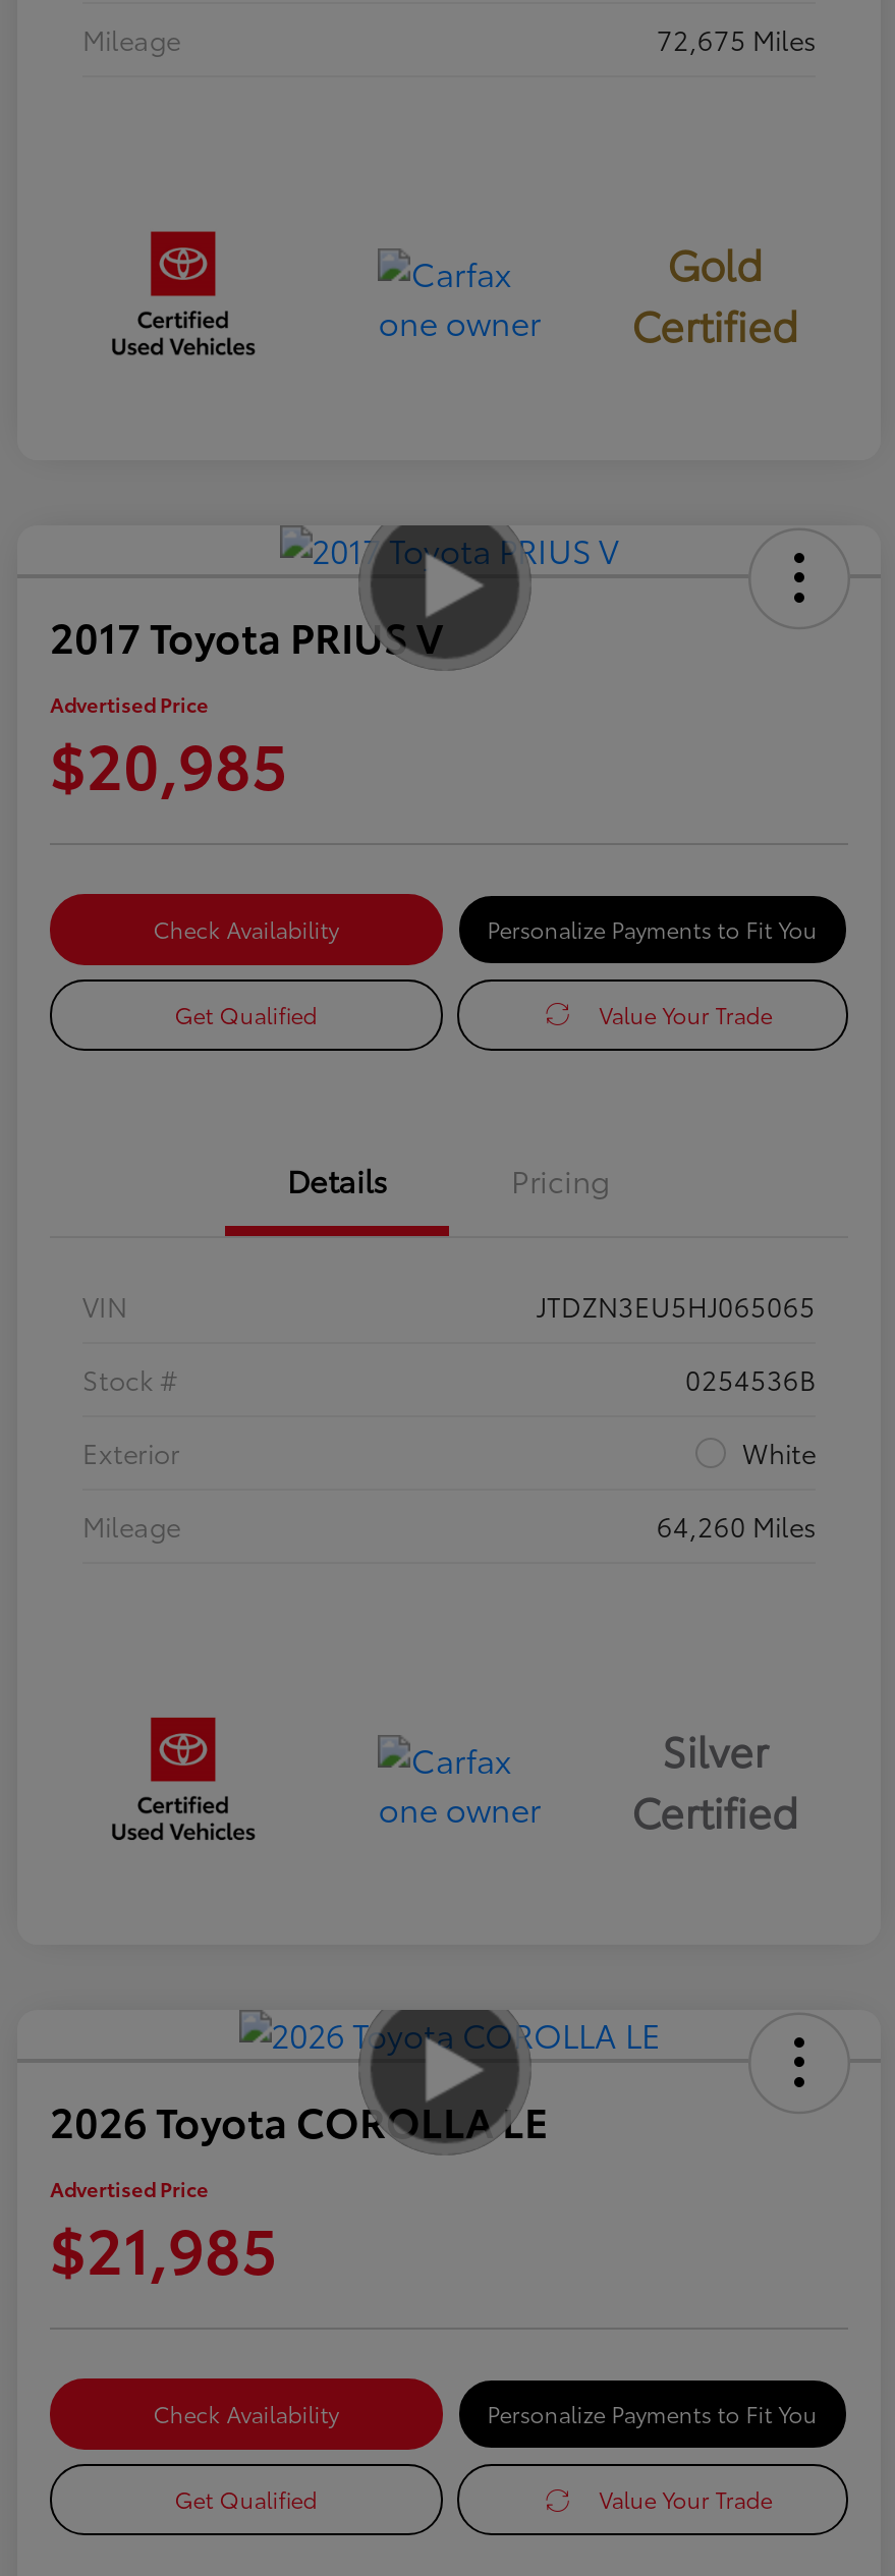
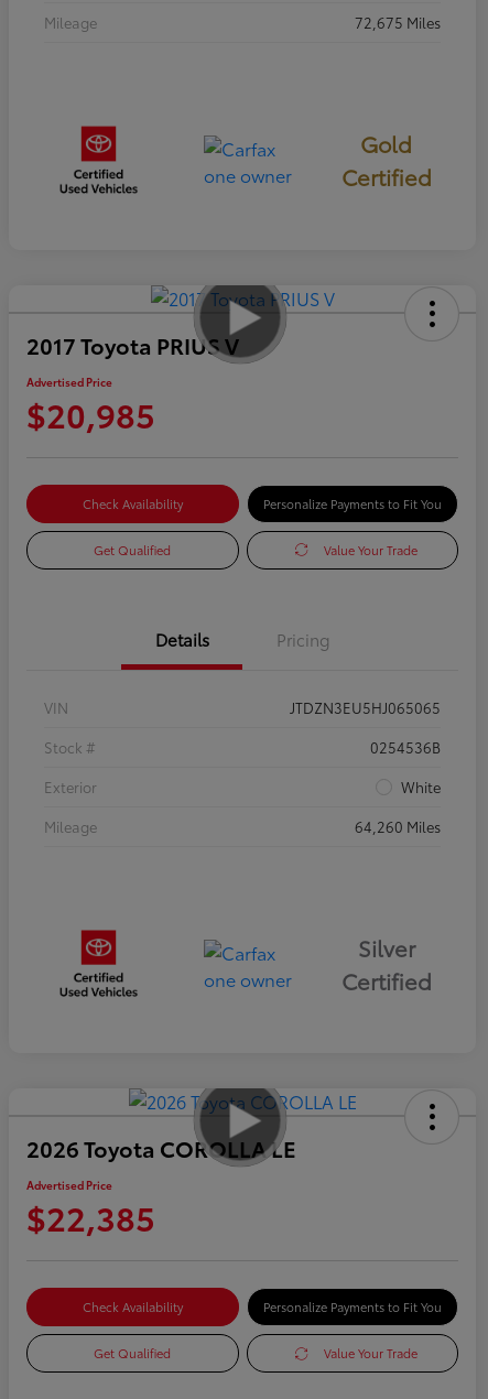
- $21,985
+ $22,385
